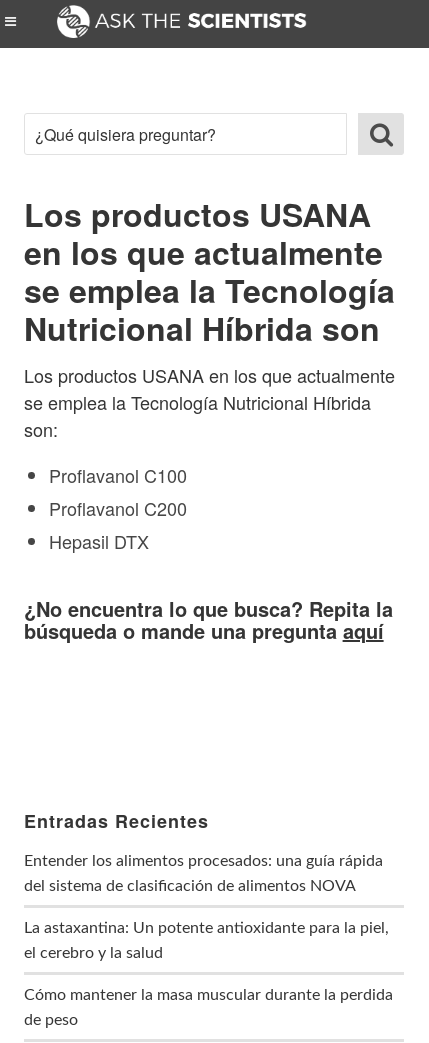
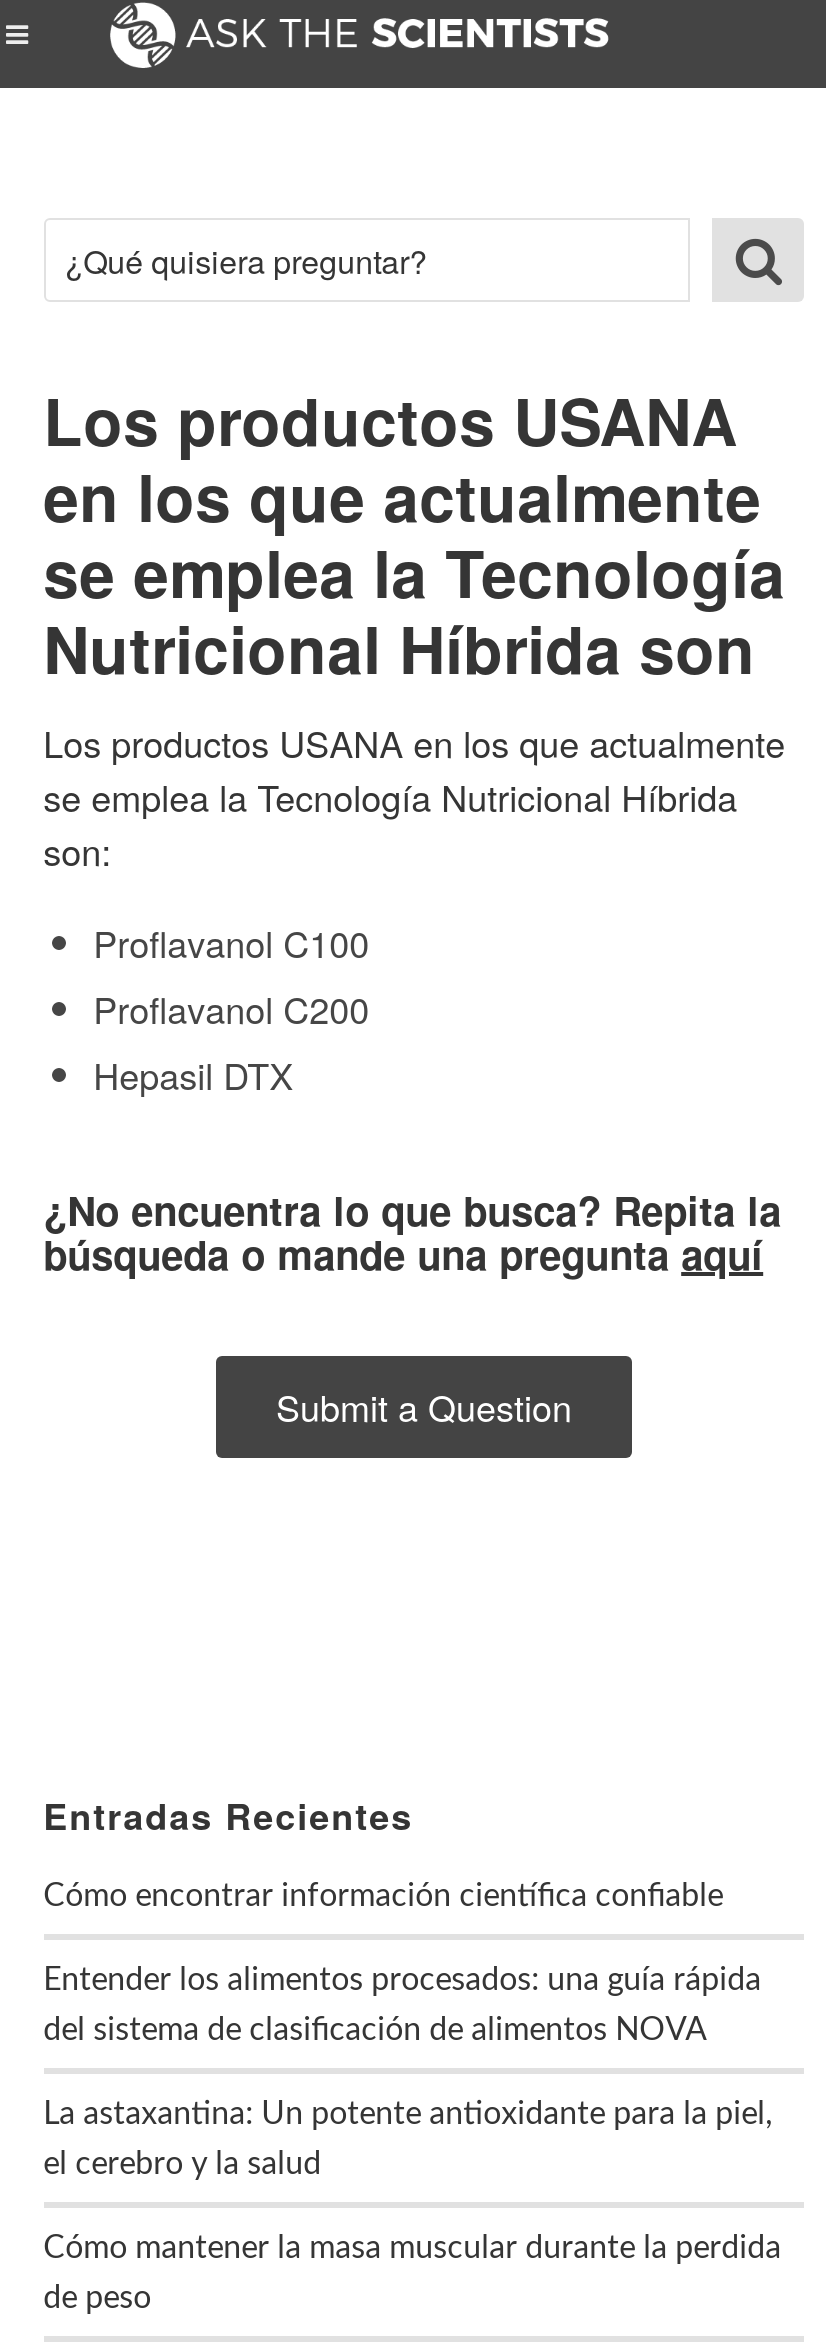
+ Submit a Question

+ Cómo encontrar información científica confiable
